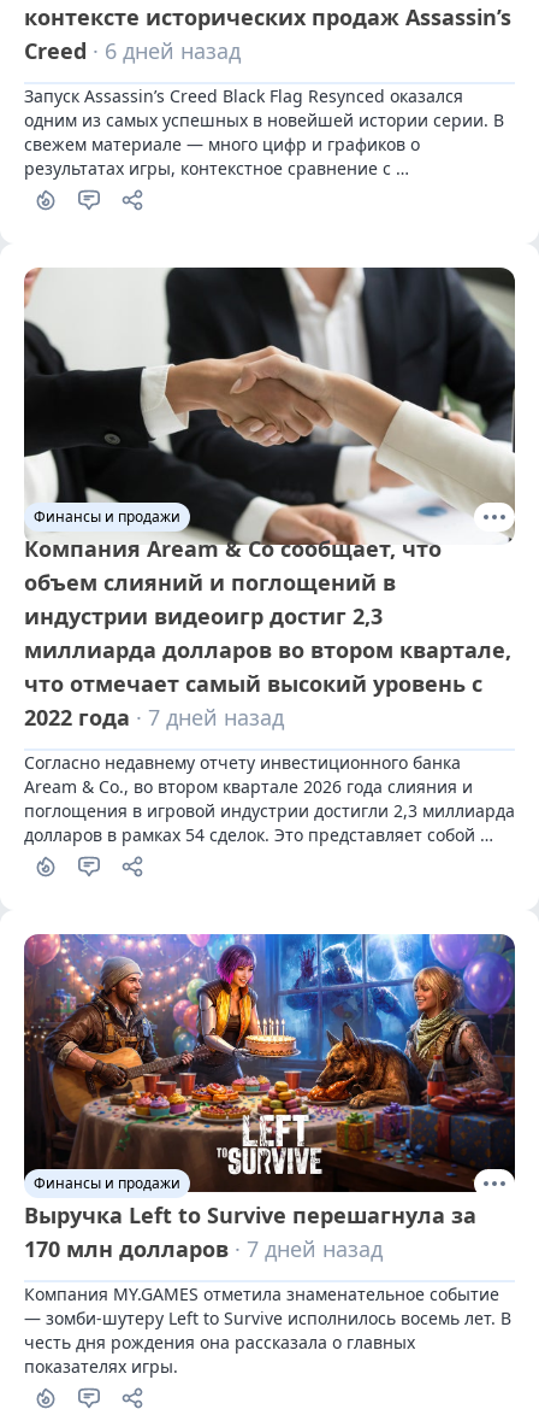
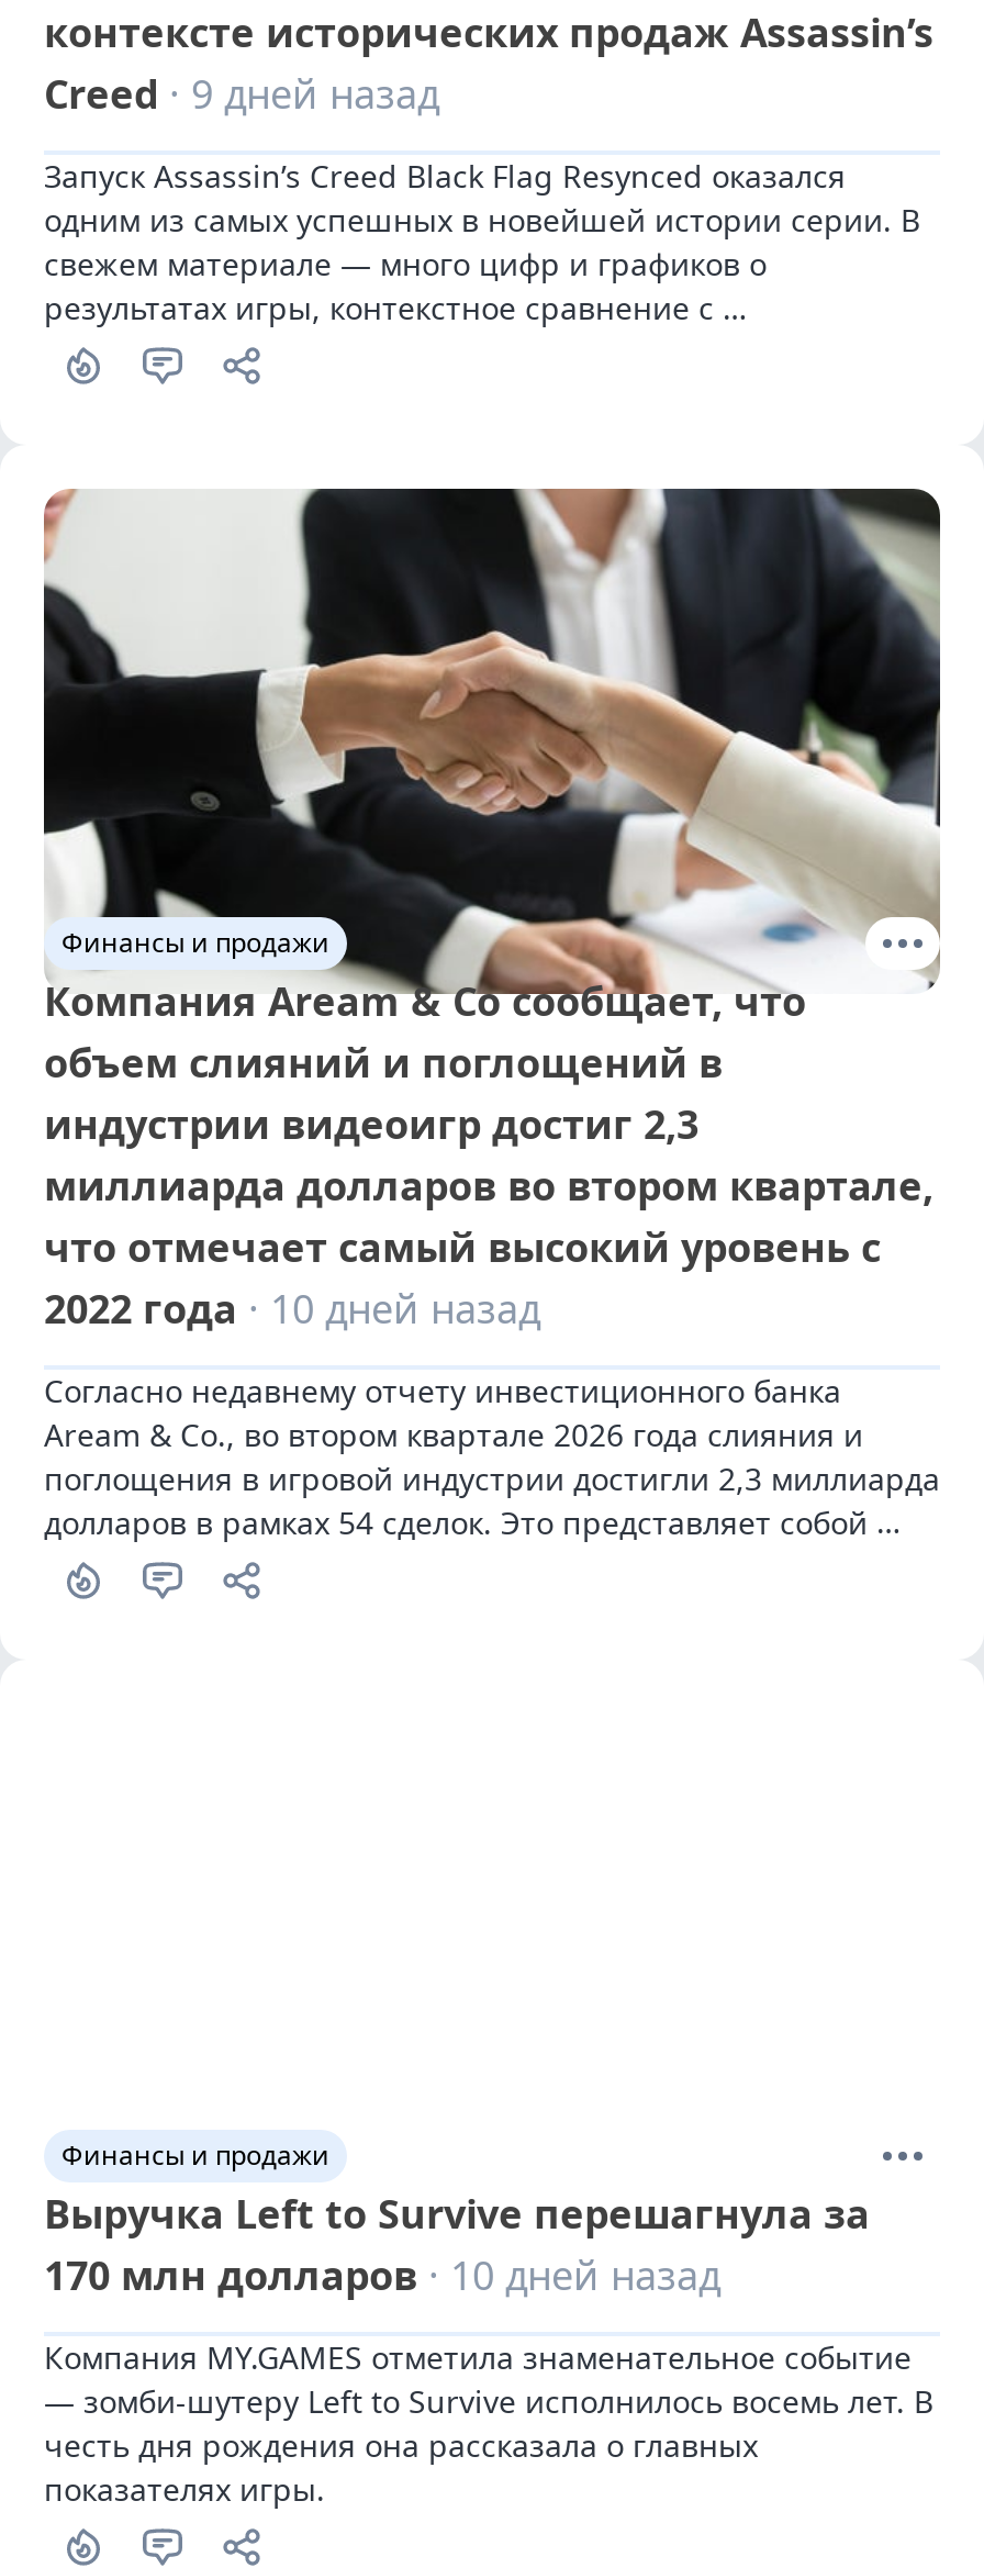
- Creed · 6 дней назад
+ Creed · 9 дней назад

- 2022 года · 7 дней назад
+ 2022 года · 10 дней назад

- [image]

- 170 млн долларов · 7 дней назад
+ 170 млн долларов · 10 дней назад
